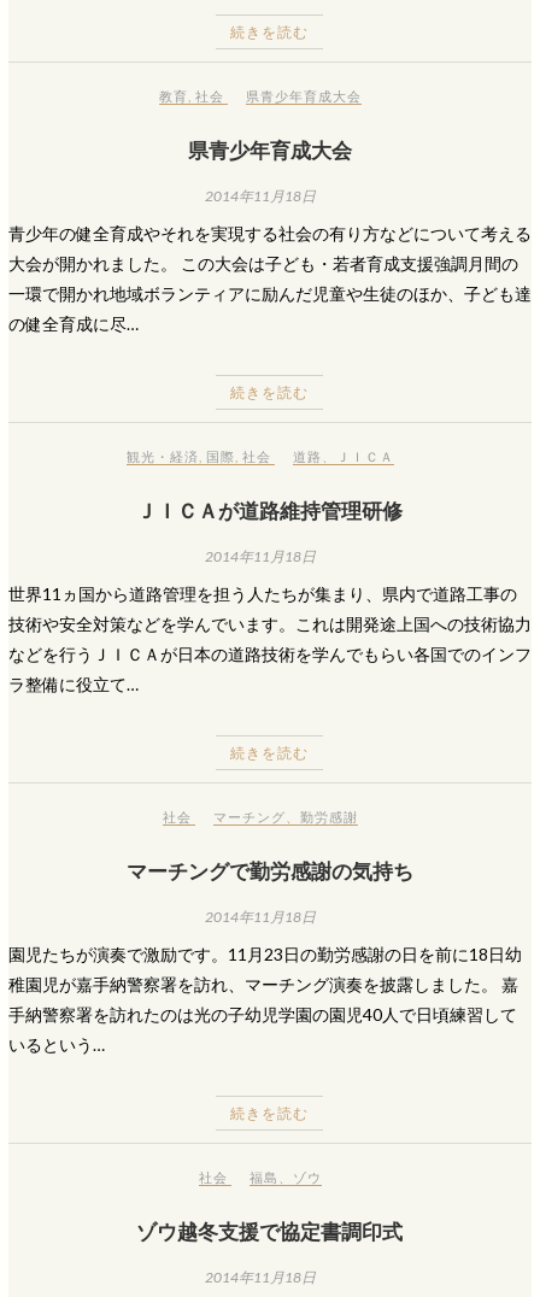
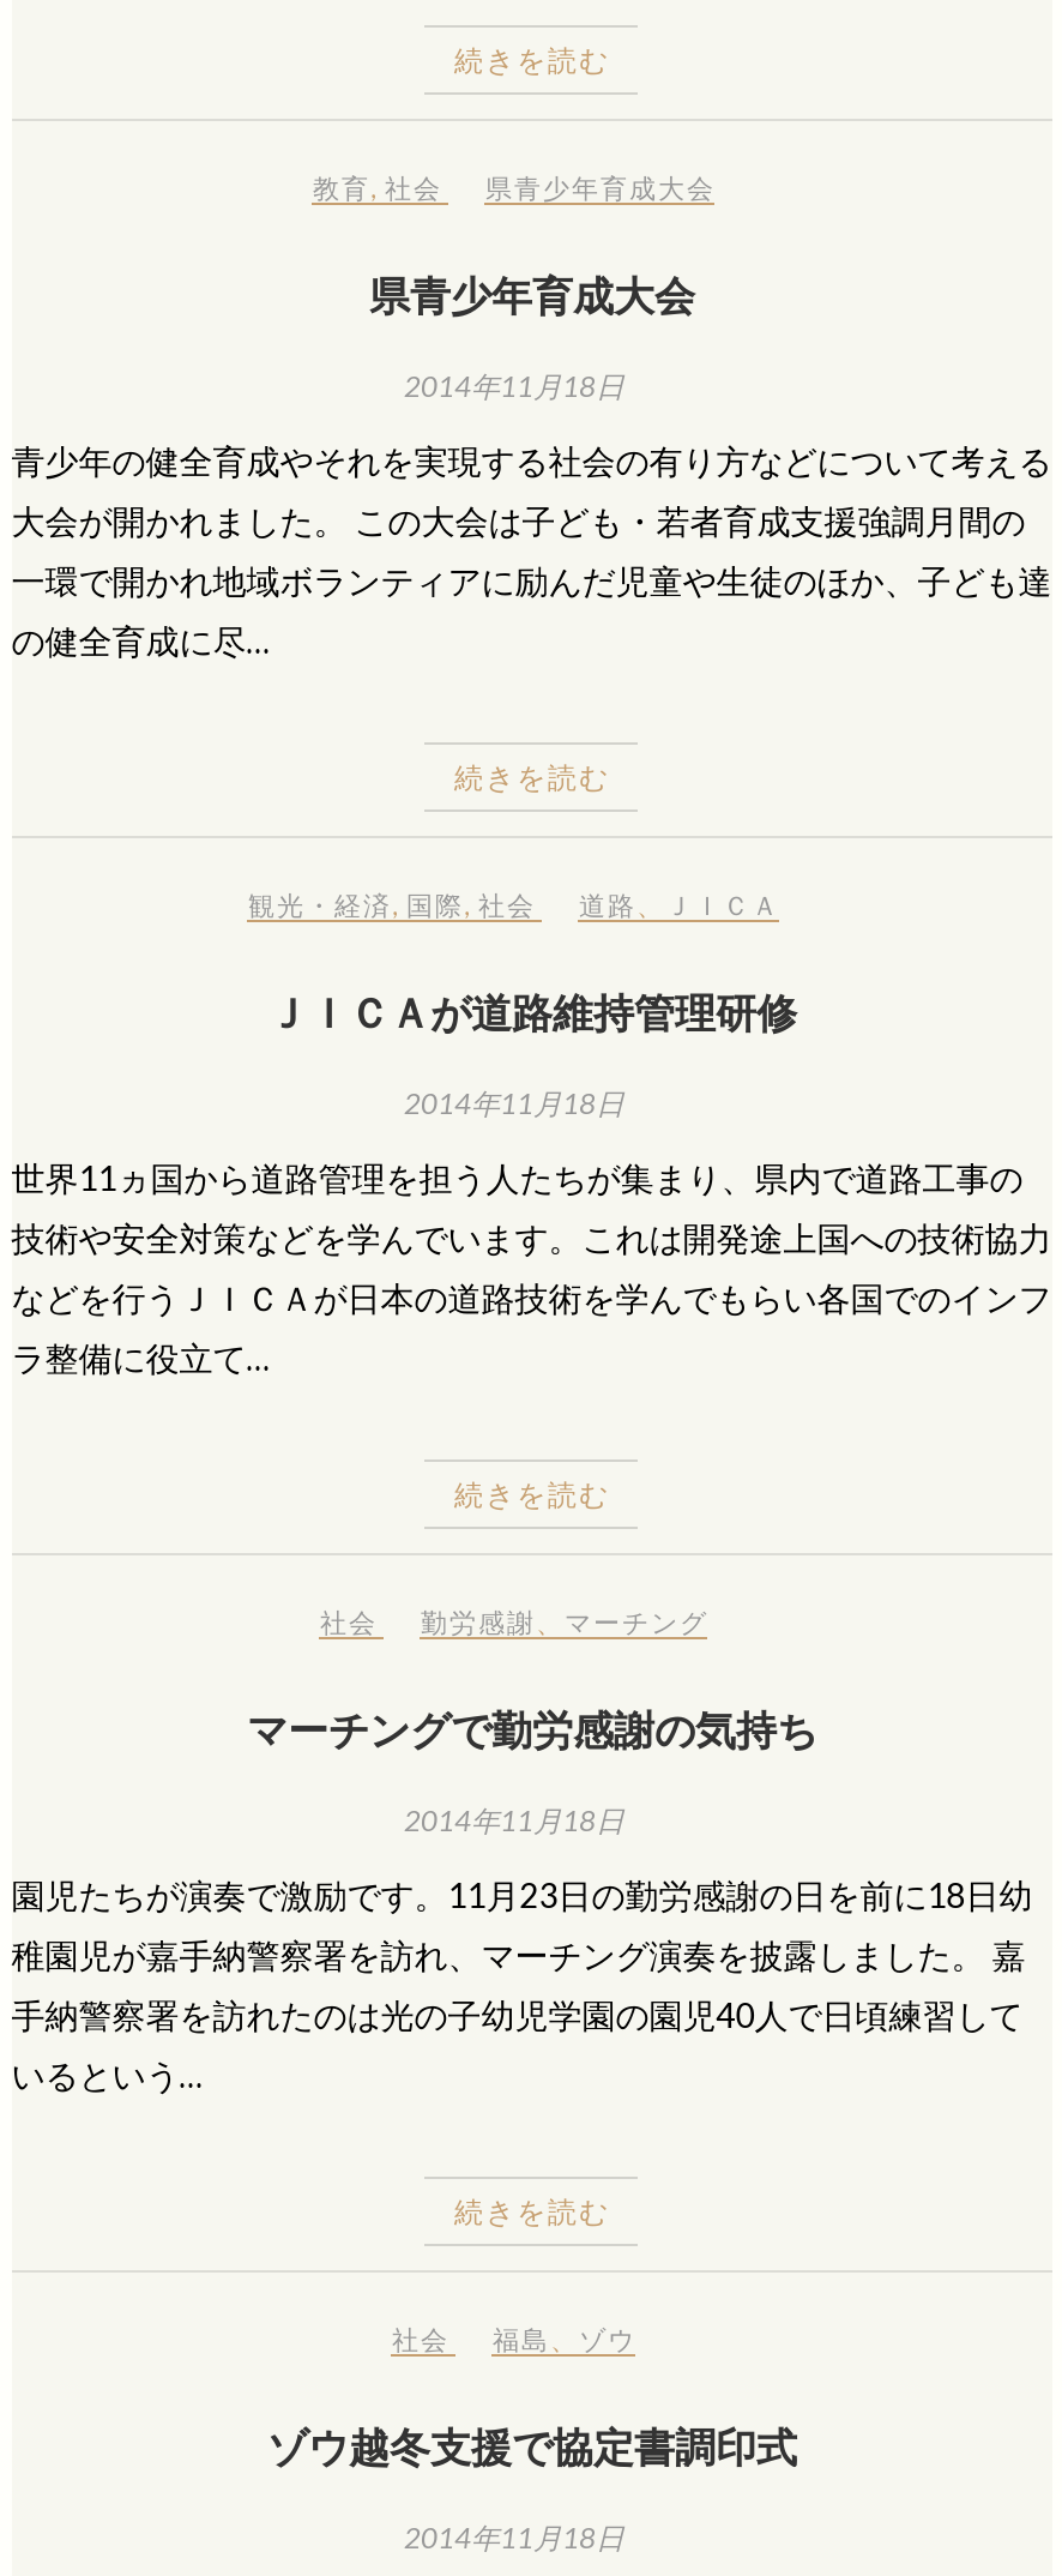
- マーチング、勤労感謝
+ 勤労感謝、マーチング
